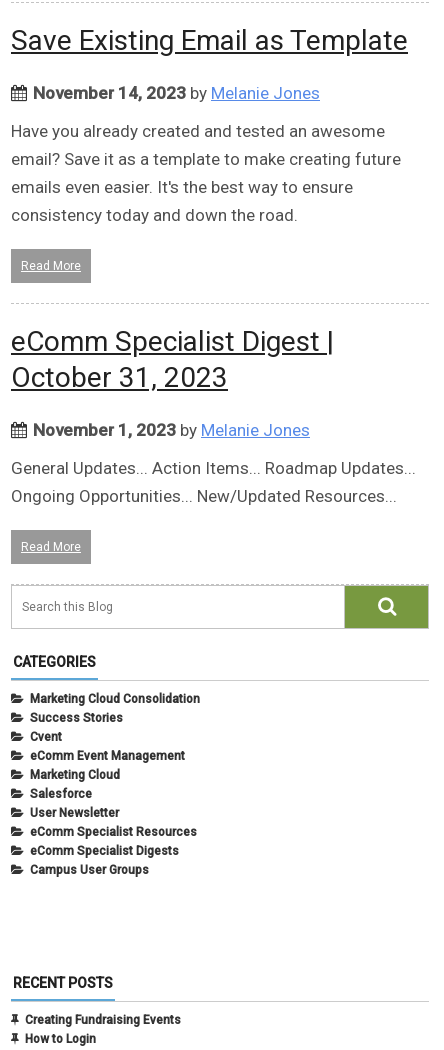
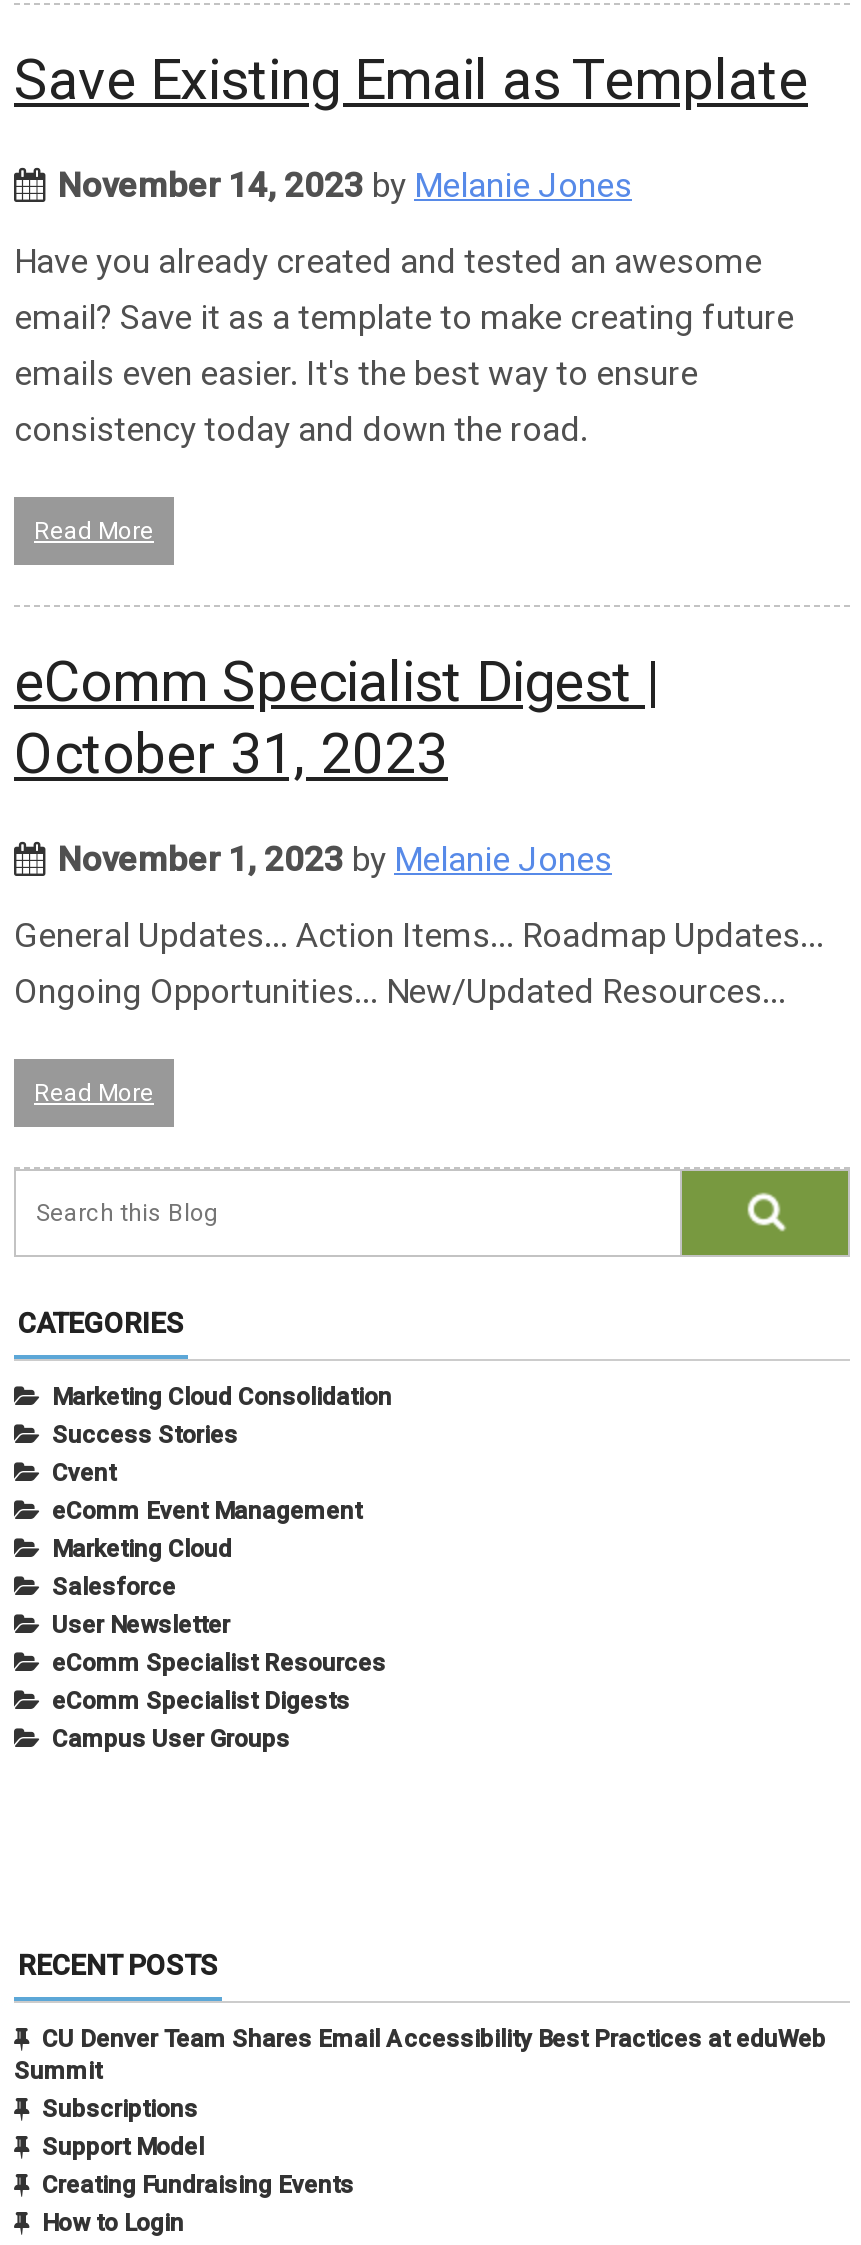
+ CU Denver Team Shares Email Accessibility Best Practices at eduWeb
+ Summit
+ Subscriptions
+ Support Model
